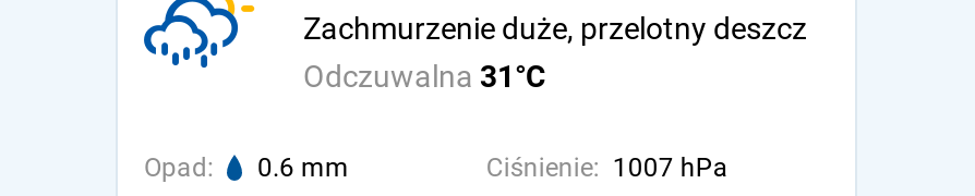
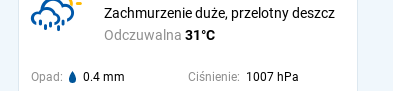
- Opad: 0.6 mm
+ Opad: 0.4 mm
